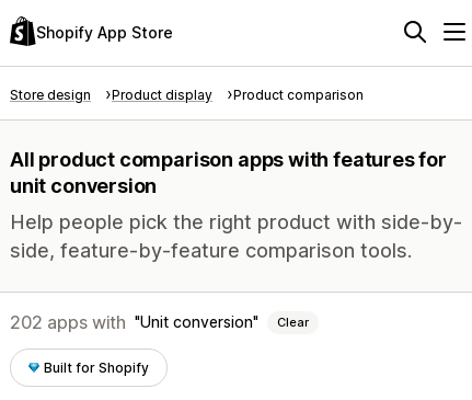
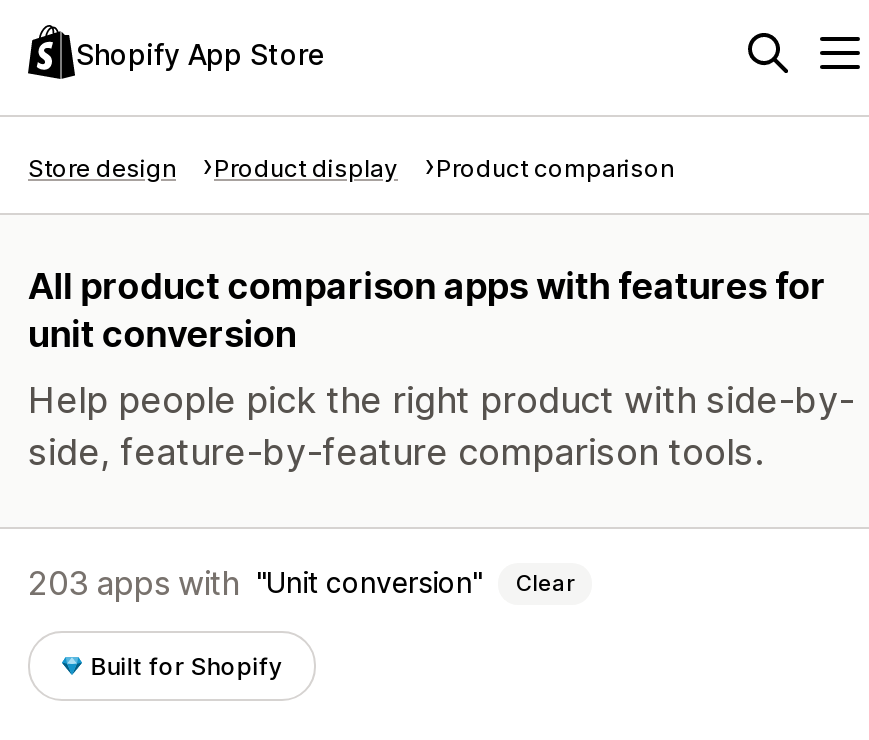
- 202 apps with Unit conversion Clear
+ 203 apps with Unit conversion Clear
